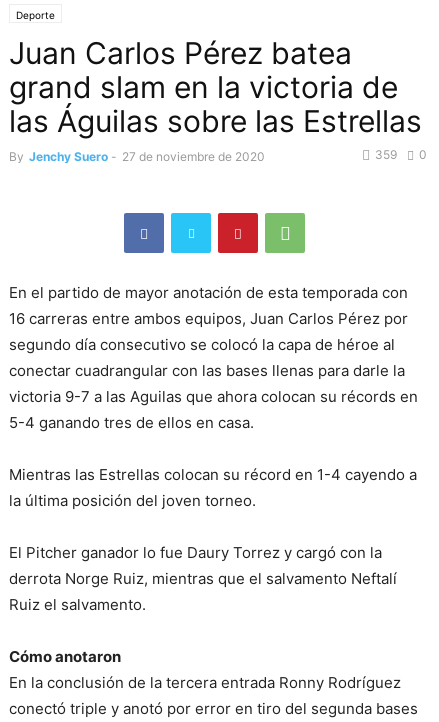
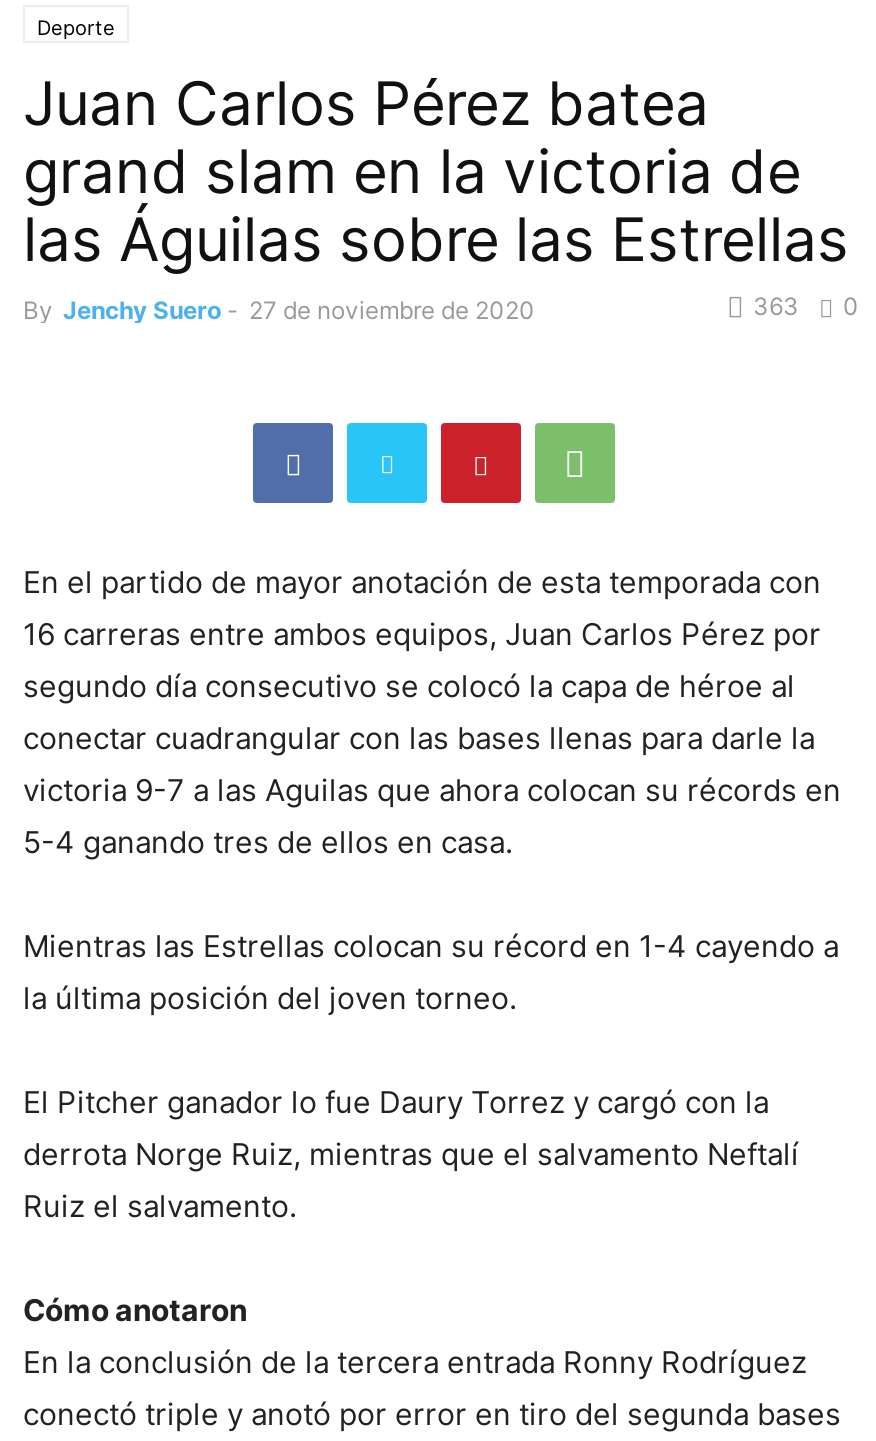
- 359 0
+ 363 0
